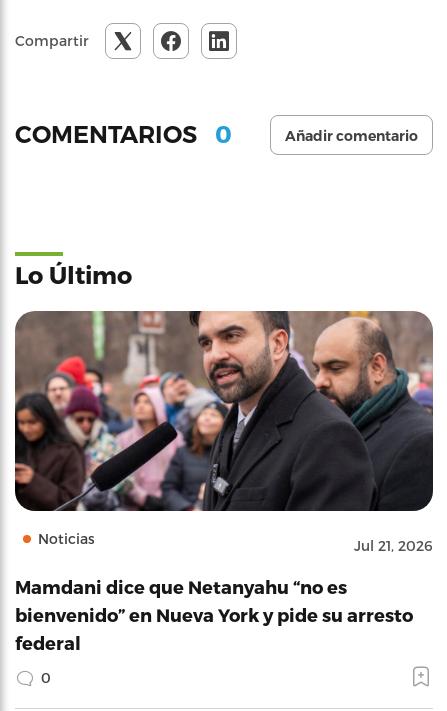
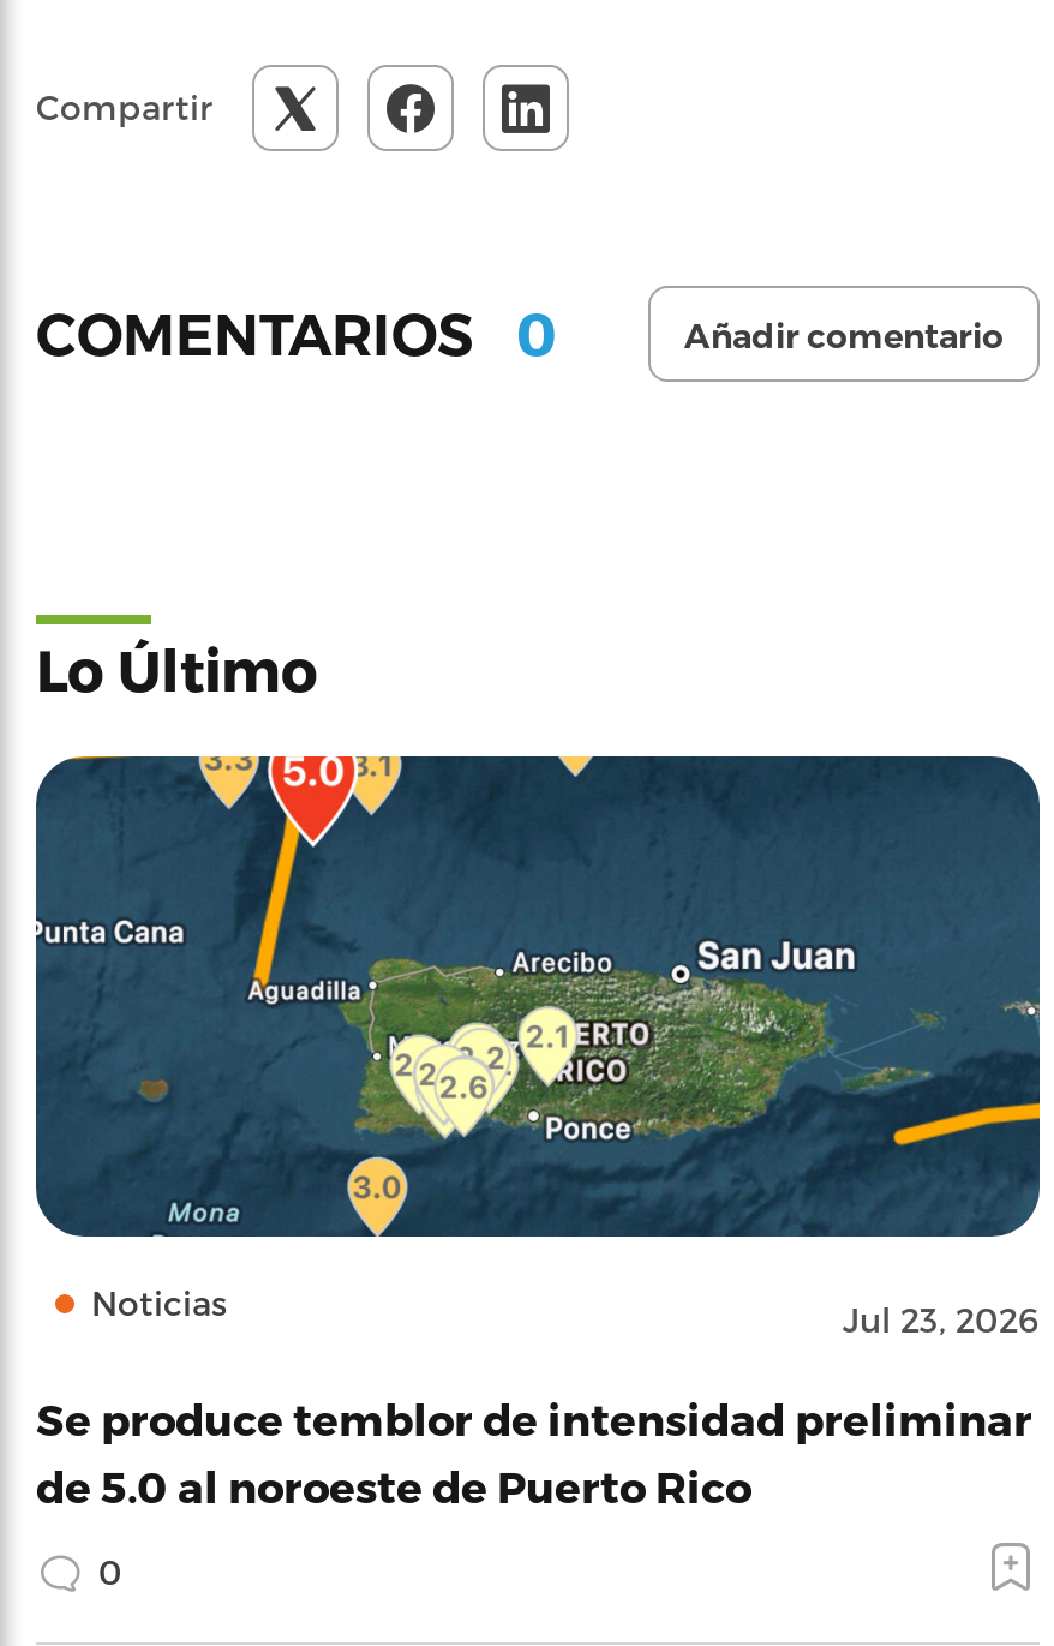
- [image]
- Jul 21, 2026
+ [image]
+ Jul 23, 2026

- Mamdani dice que Netanyahu “no es
- bienvenido” en Nueva York y pide su arresto
- federal
+ Se produce temblor de intensidad preliminar
+ de 5.0 al noroeste de Puerto Rico
